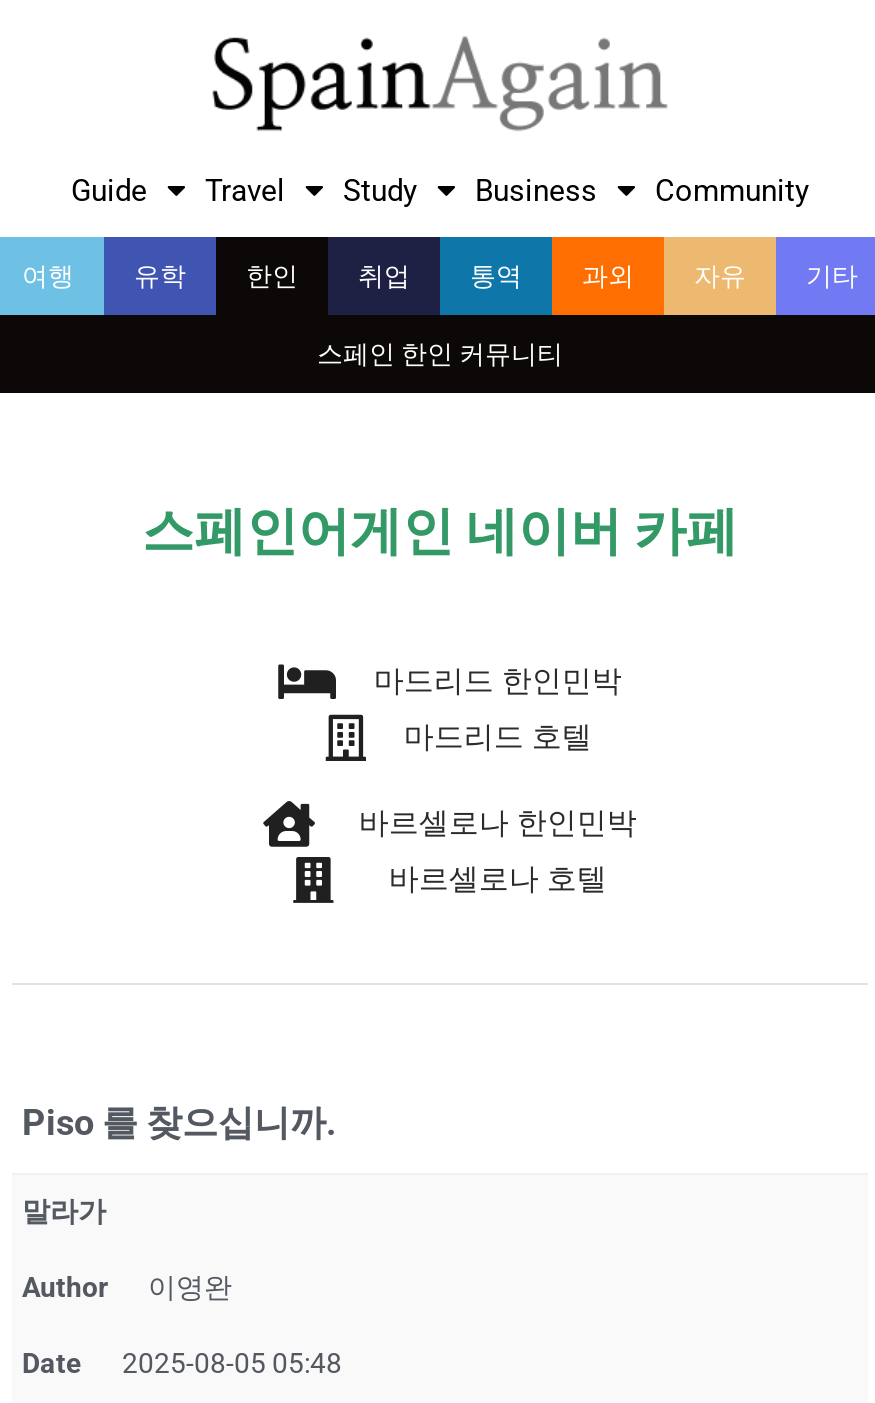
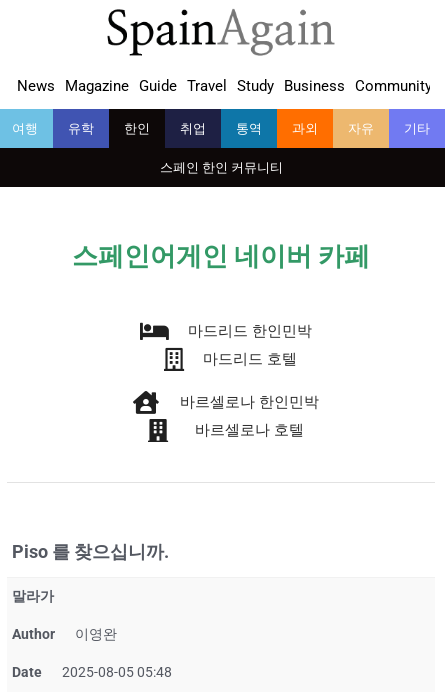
- Guide
- Travel
- Study
- Business
- Community
+ News Magazine Guide Travel Study Business Community
